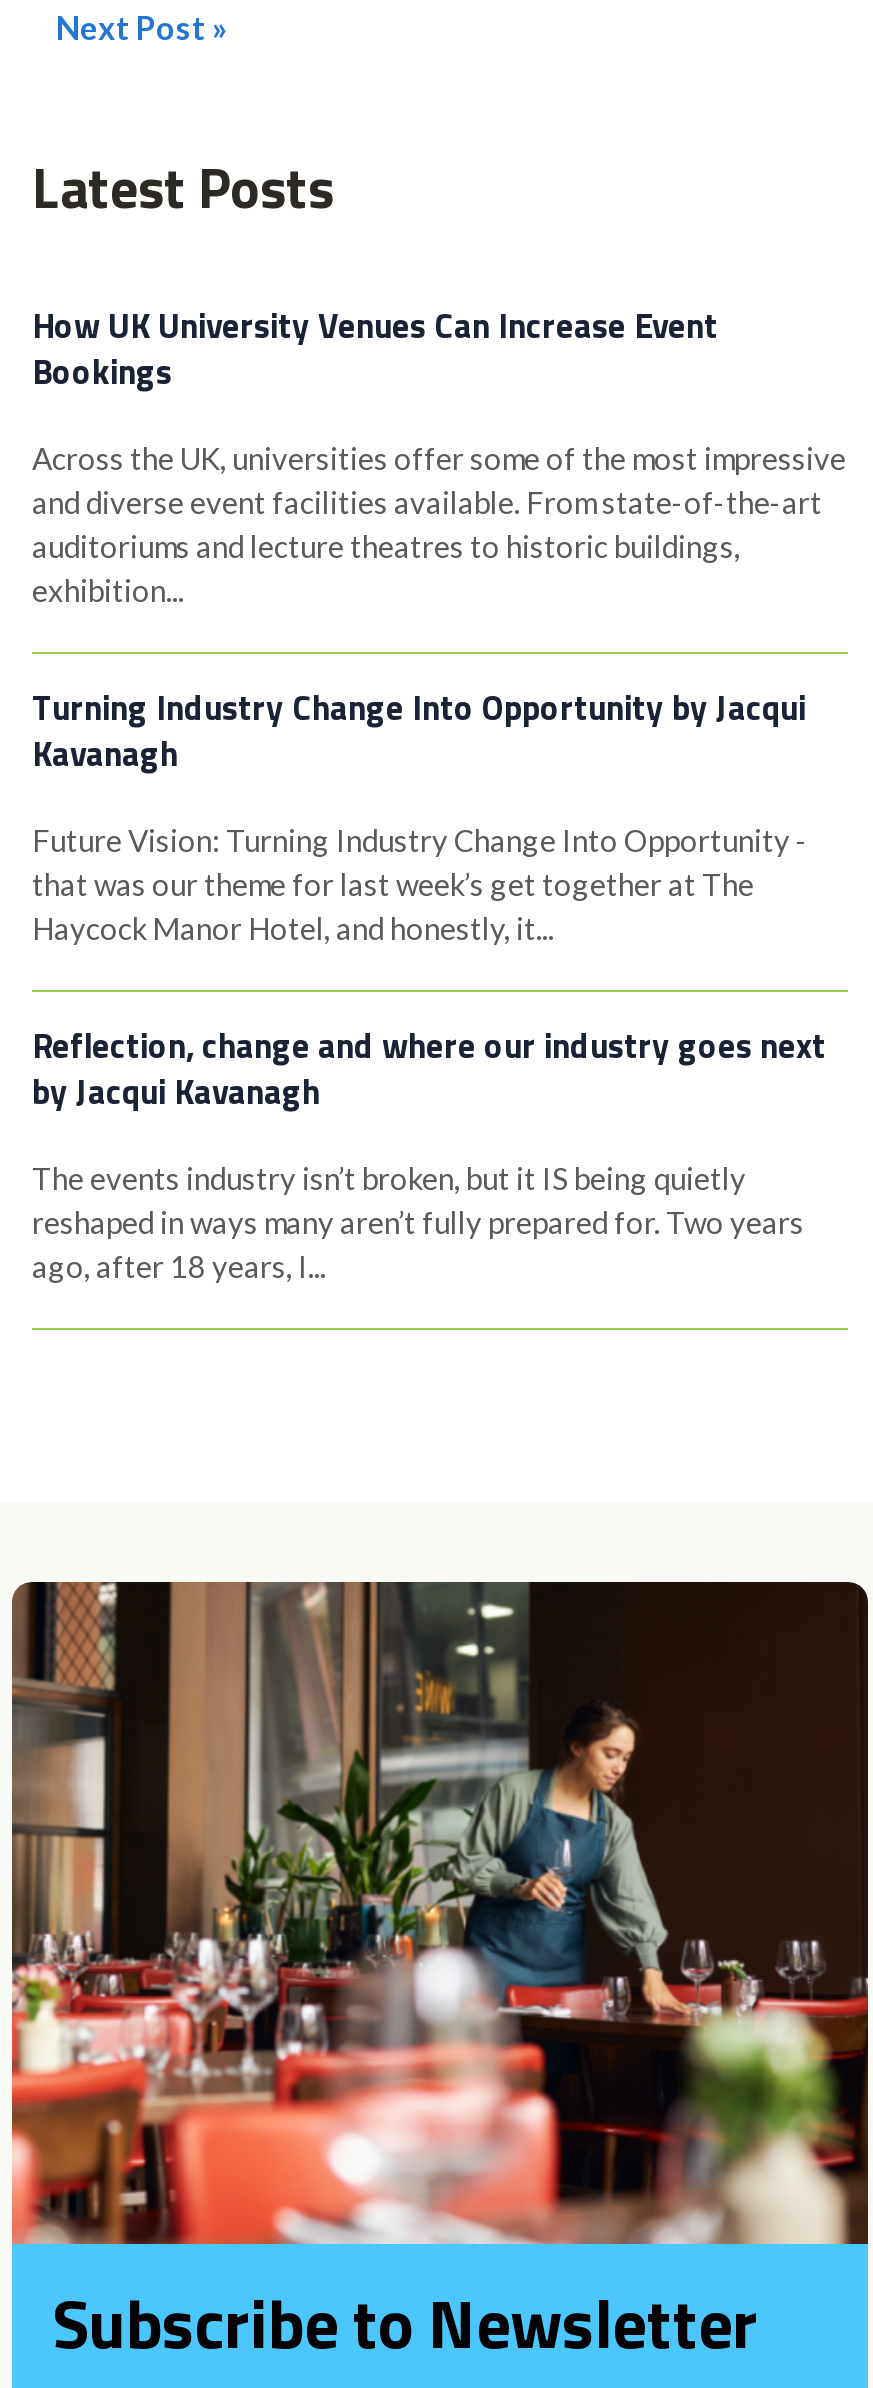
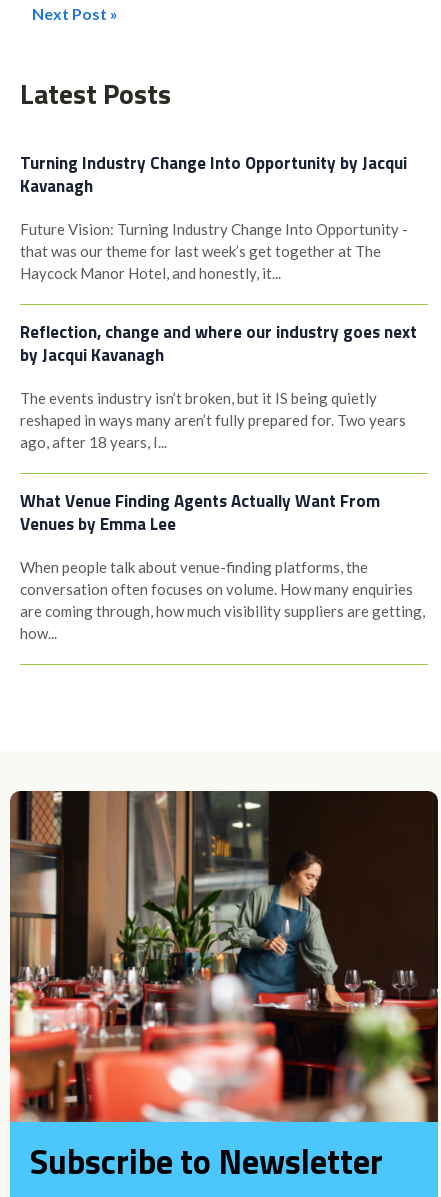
- How UK University Venues Can Increase Event
- Bookings
- Across the UK, universities offer some of the most impressive
- and diverse event facilities available. From state-of-the-art
- auditoriums and lecture theatres to historic buildings,
- exhibition...

moved up: Turning Industry Change Into Opportunity by Jacqui | Kavanagh | Future Vision: Turning Industry Change Into Opportunity - | ... | reshaped in ways many aren’t fully prepared for. Two years | ago, after 18 years, I...

+ What Venue Finding Agents Actually Want From
+ Venues by Emma Lee
+ When people talk about venue-finding platforms, the
+ conversation often focuses on volume. How many enquiries
+ are coming through, how much visibility suppliers are getting,
+ how...
